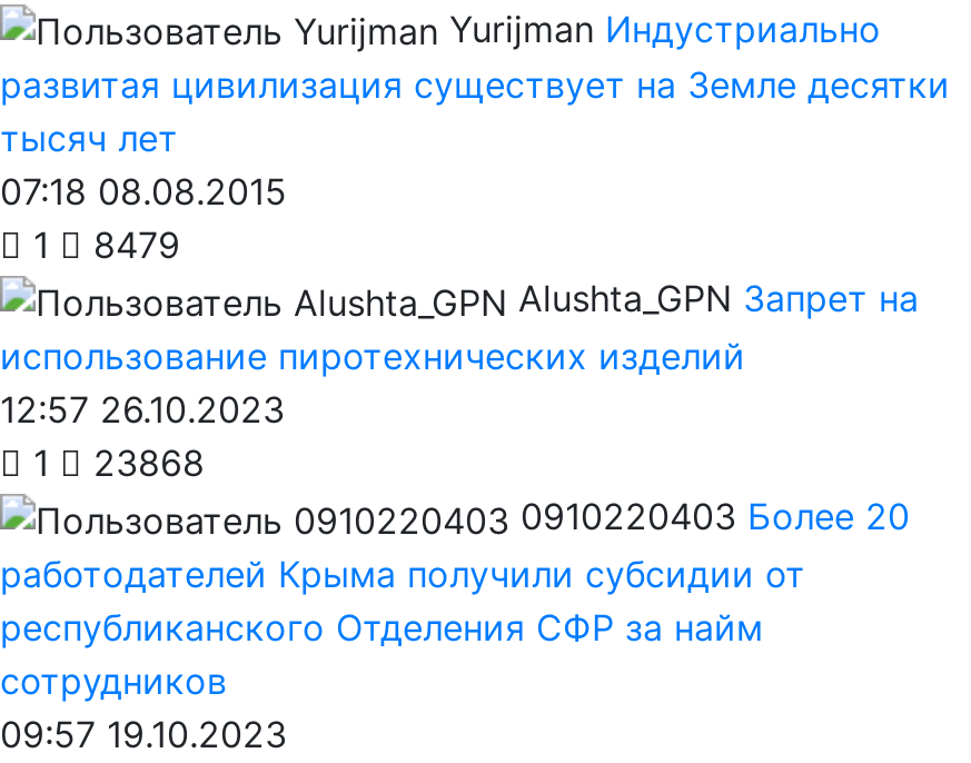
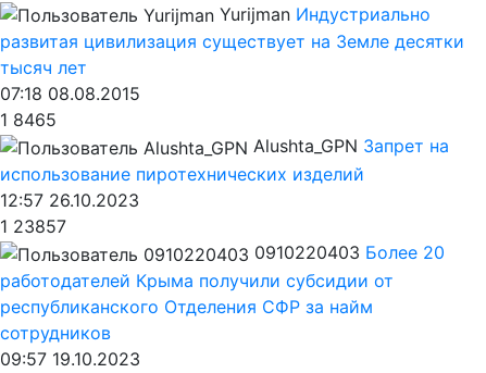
- 1
- 8479
+ 1 8465

- 1
- 23868
+ 1 23857
